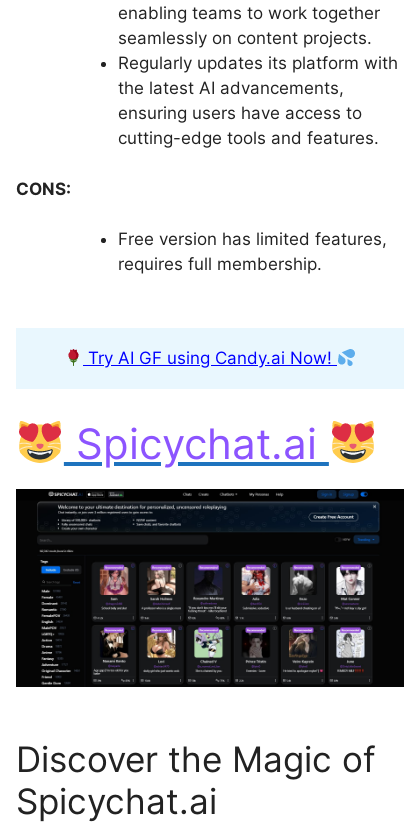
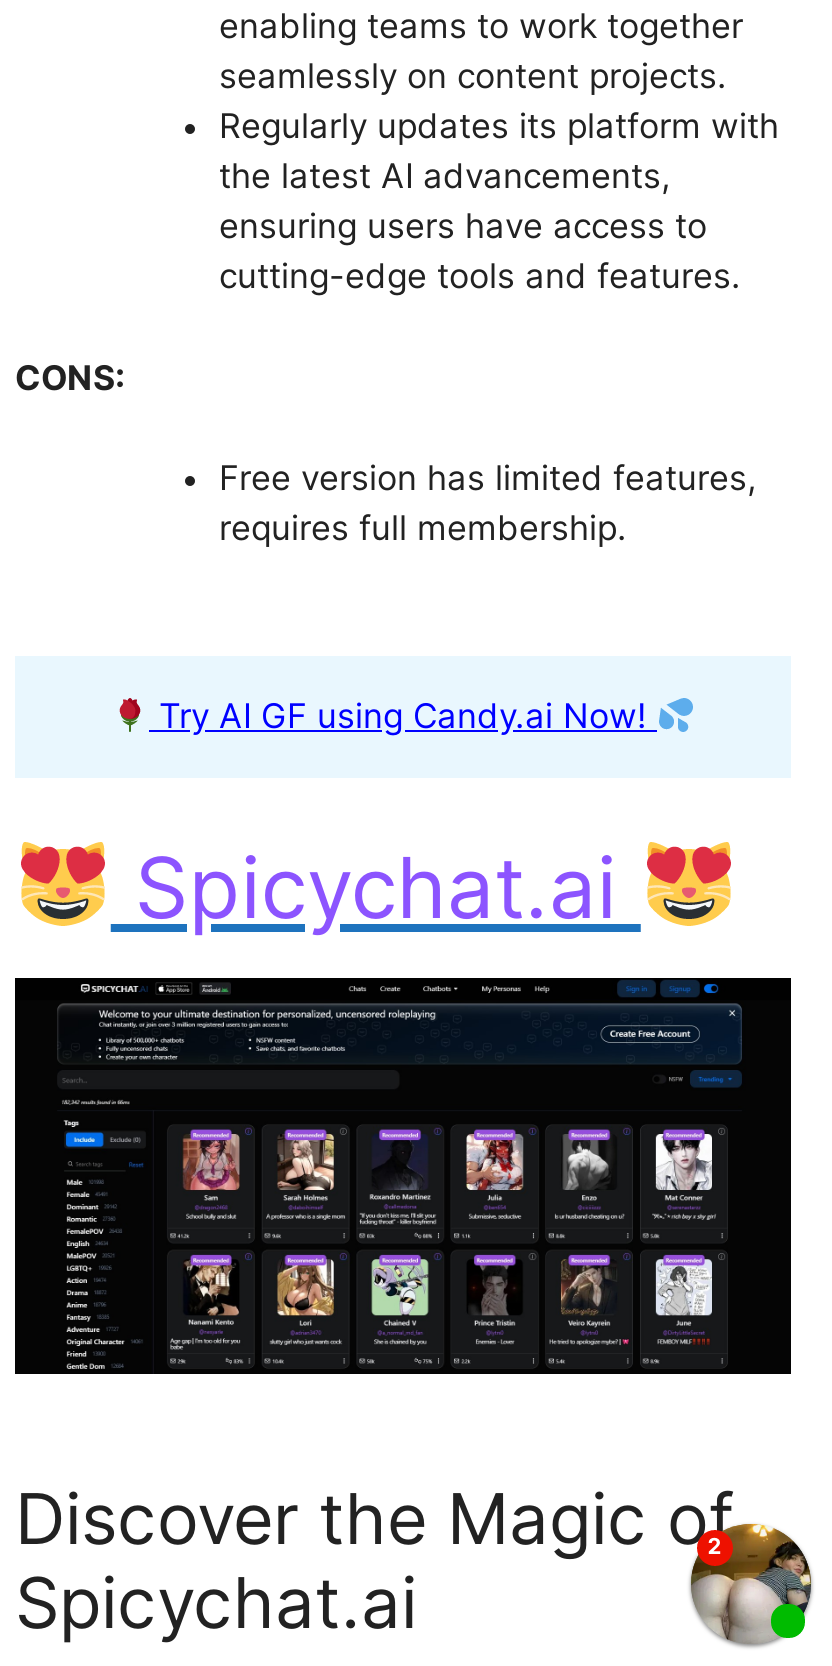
+ [image]
